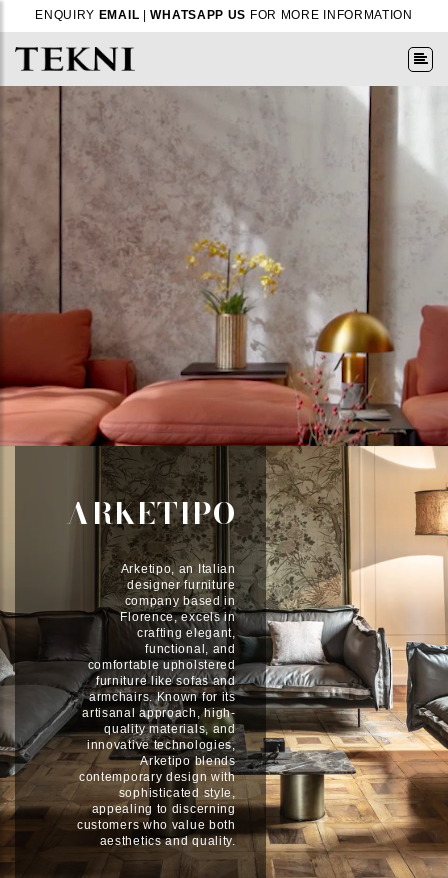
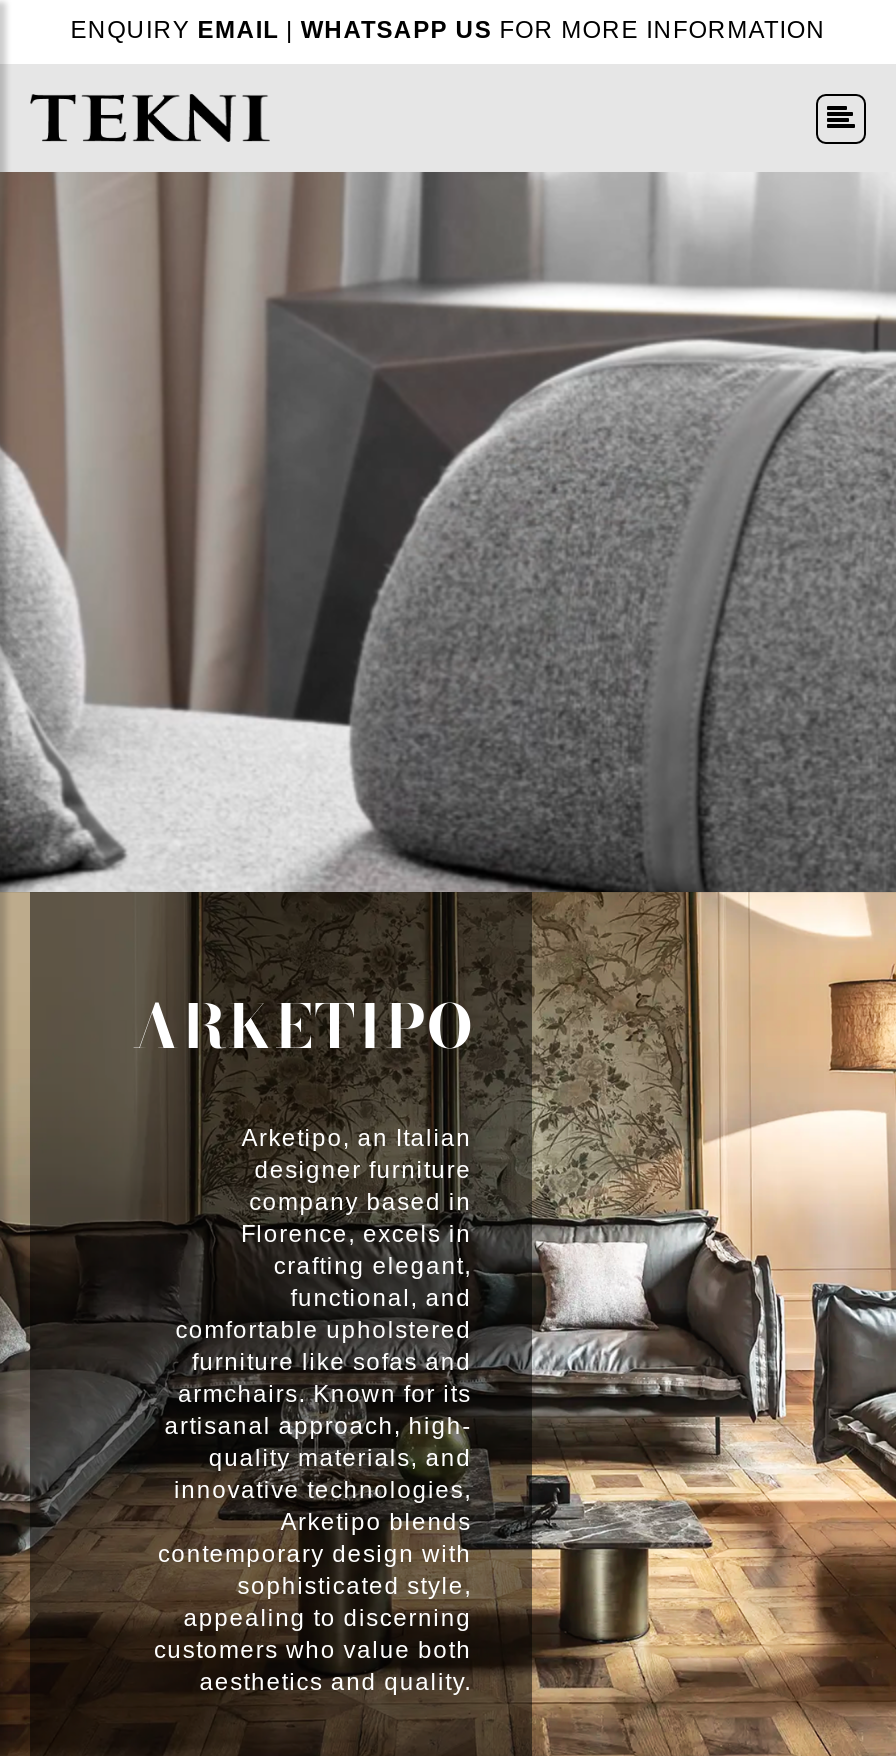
- [image]
+ [image]
